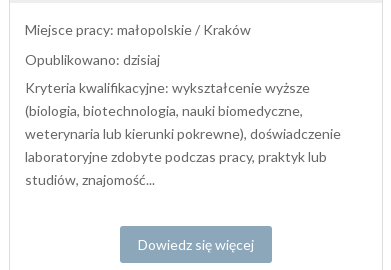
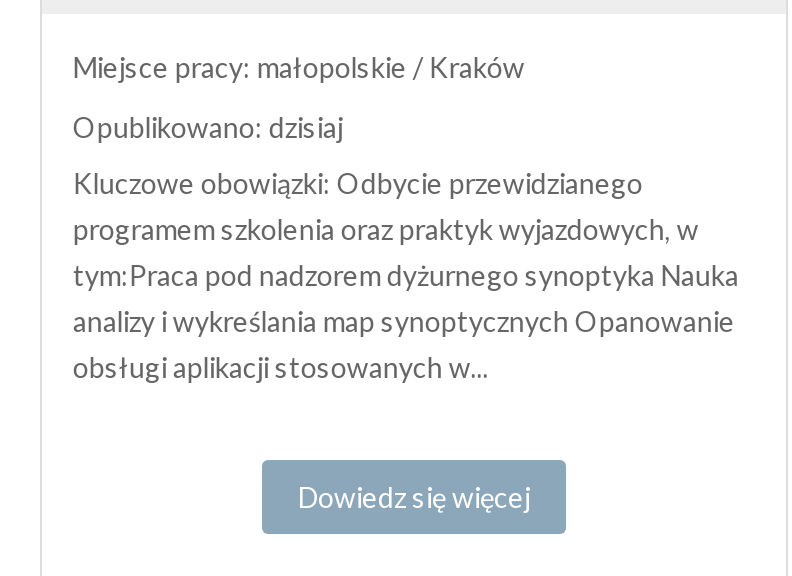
- Kryteria kwalifikacyjne: wykształcenie wyższe
- (biologia, biotechnologia, nauki biomedyczne,
- weterynaria lub kierunki pokrewne), doświadczenie
- laboratoryjne zdobyte podczas pracy, praktyk lub
- studiów, znajomość...
+ Kluczowe obowiązki: Odbycie przewidzianego
+ programem szkolenia oraz praktyk wyjazdowych, w
+ tym:Praca pod nadzorem dyżurnego synoptyka Nauka
+ analizy i wykreślania map synoptycznych Opanowanie
+ obsługi aplikacji stosowanych w...
